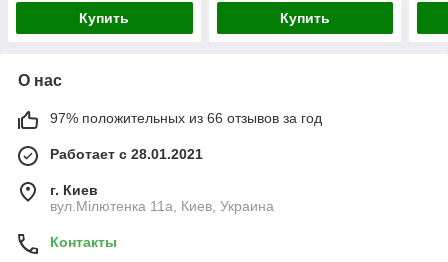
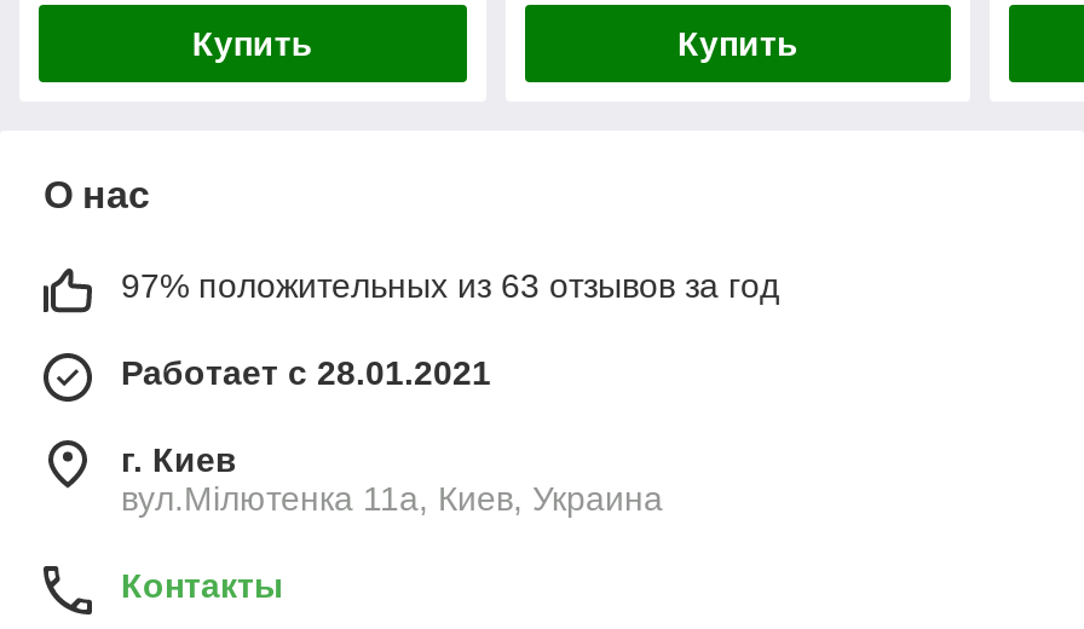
- 97% положительных из 66 отзывов за год
+ 97% положительных из 63 отзывов за год
